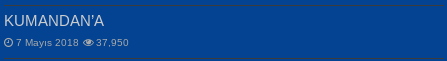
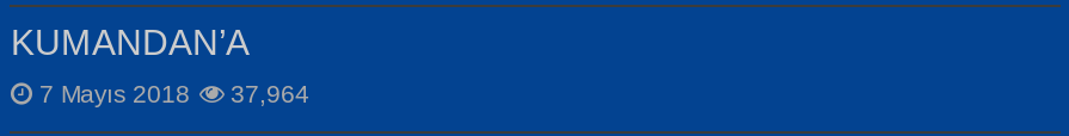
- 7 Mayıs 2018 37,950
+ 7 Mayıs 2018 37,964
